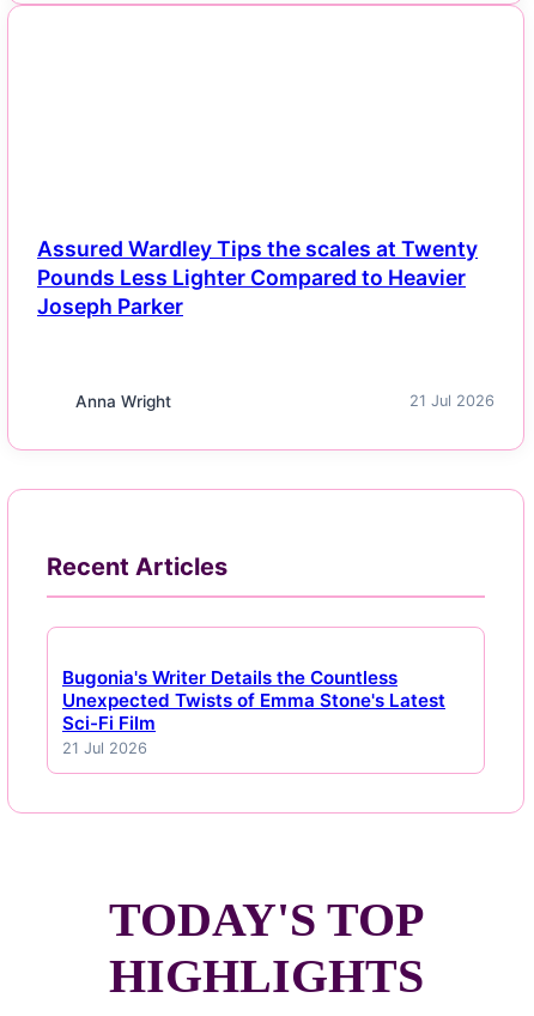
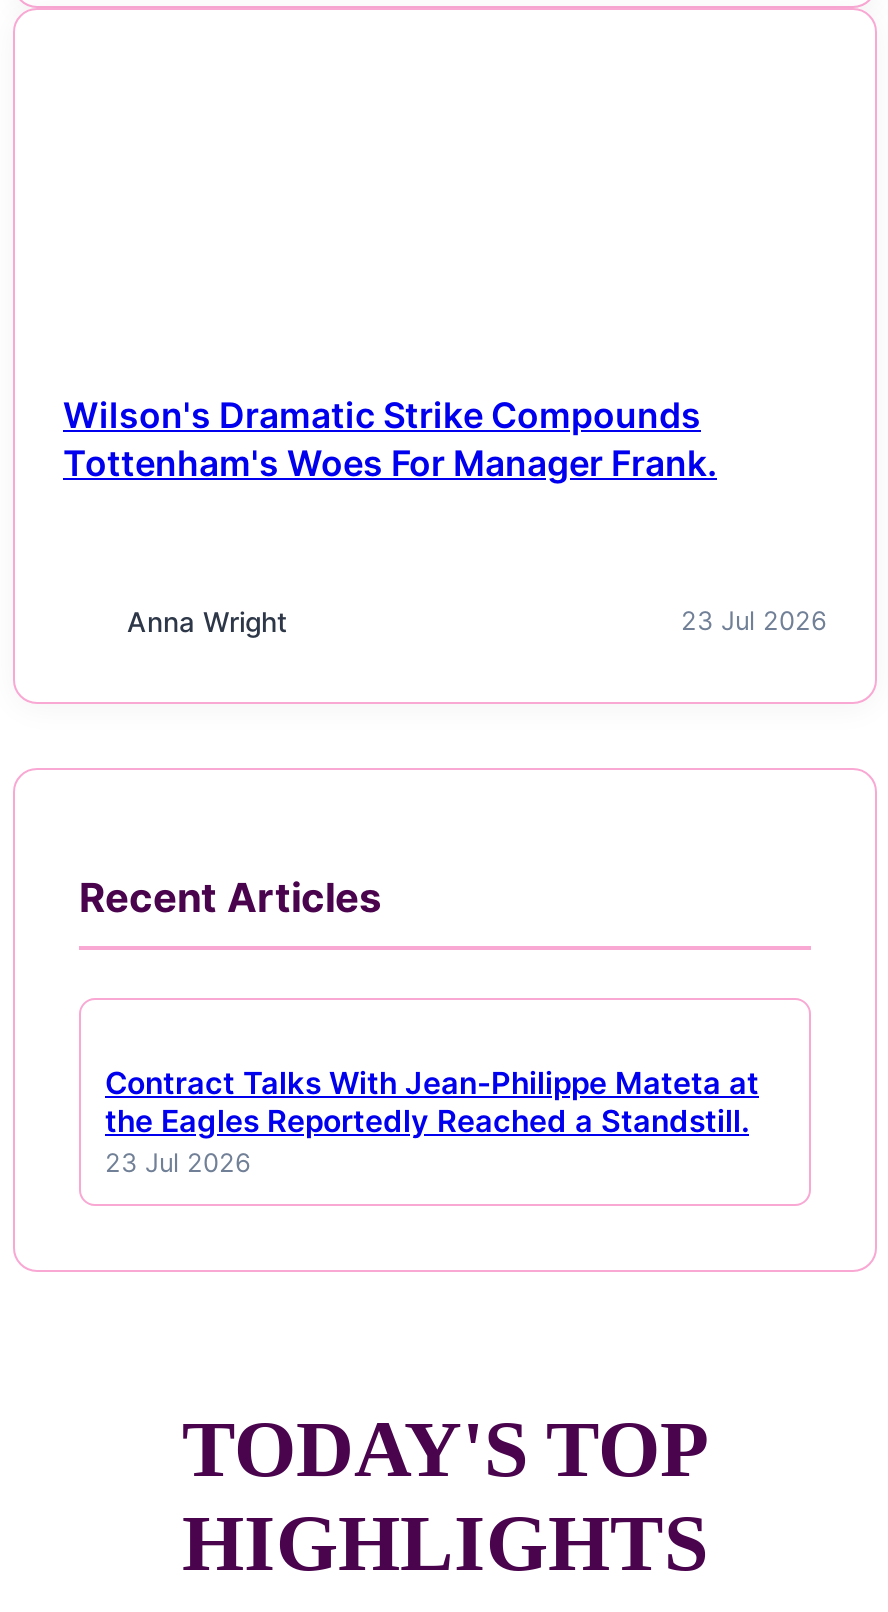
- Assured Wardley Tips the scales at Twenty
- Pounds Less Lighter Compared to Heavier
- Joseph Parker
+ Wilson's Dramatic Strike Compounds
+ Tottenham's Woes For Manager Frank.

- 21 Jul 2026
+ 23 Jul 2026

- Bugonia's Writer Details the Countless
- Unexpected Twists of Emma Stone's Latest
- Sci-Fi Film
- 21 Jul 2026
+ Contract Talks With Jean-Philippe Mateta at
+ the Eagles Reportedly Reached a Standstill.
+ 23 Jul 2026
